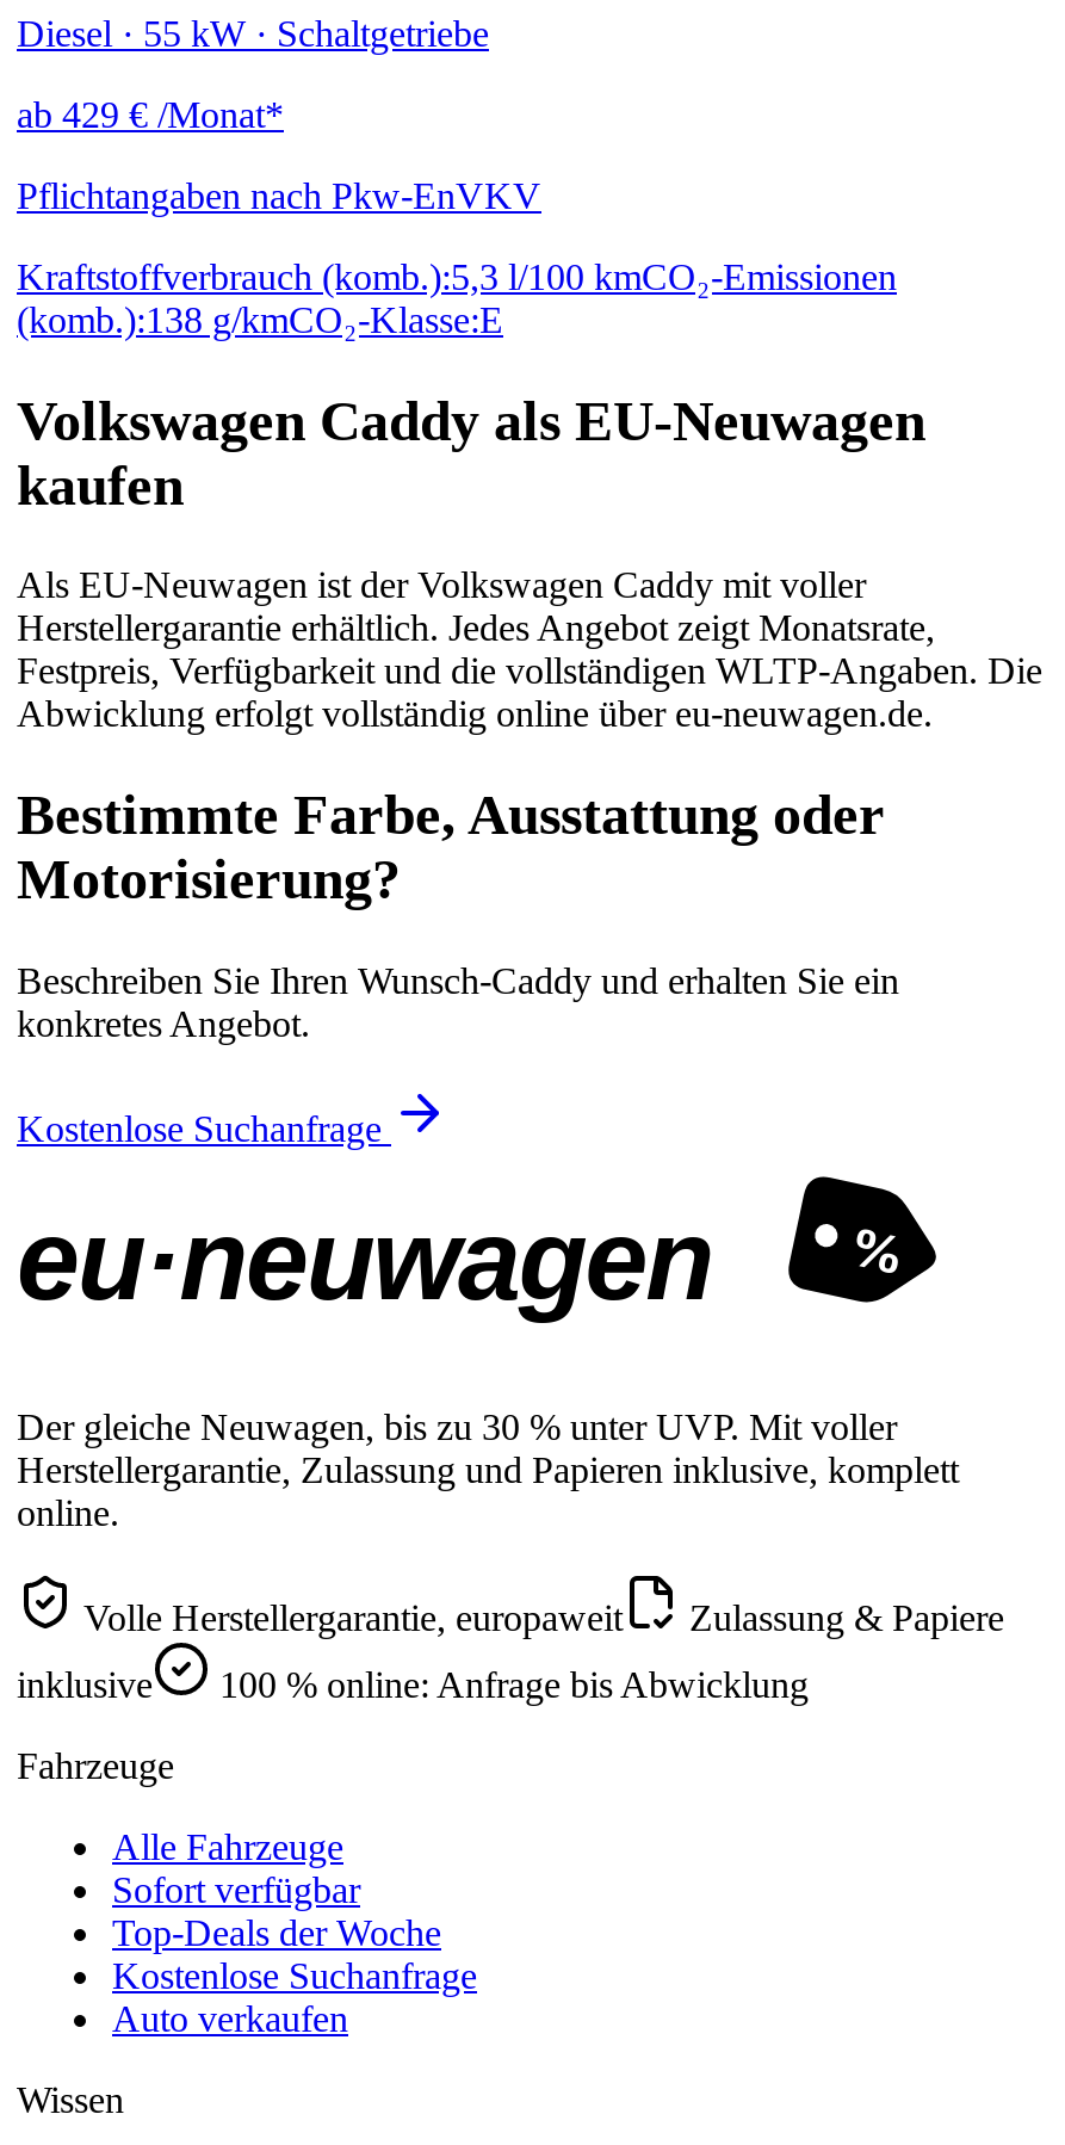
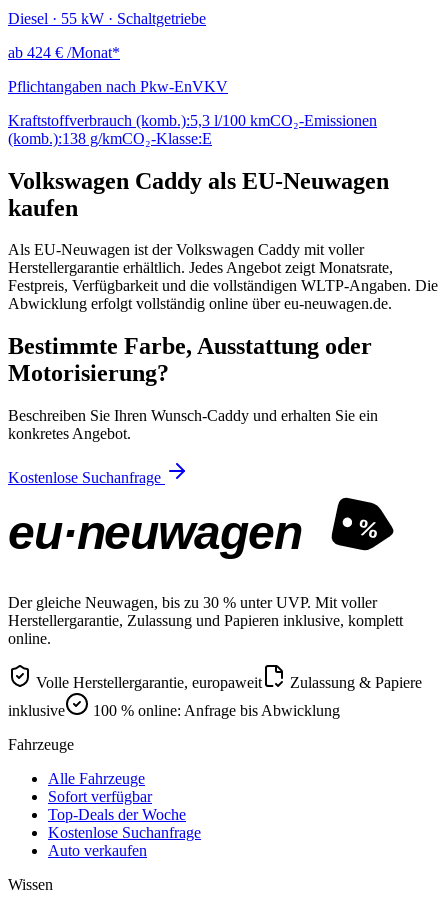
- ab 429 €/Monat*
+ ab 424 €/Monat*
